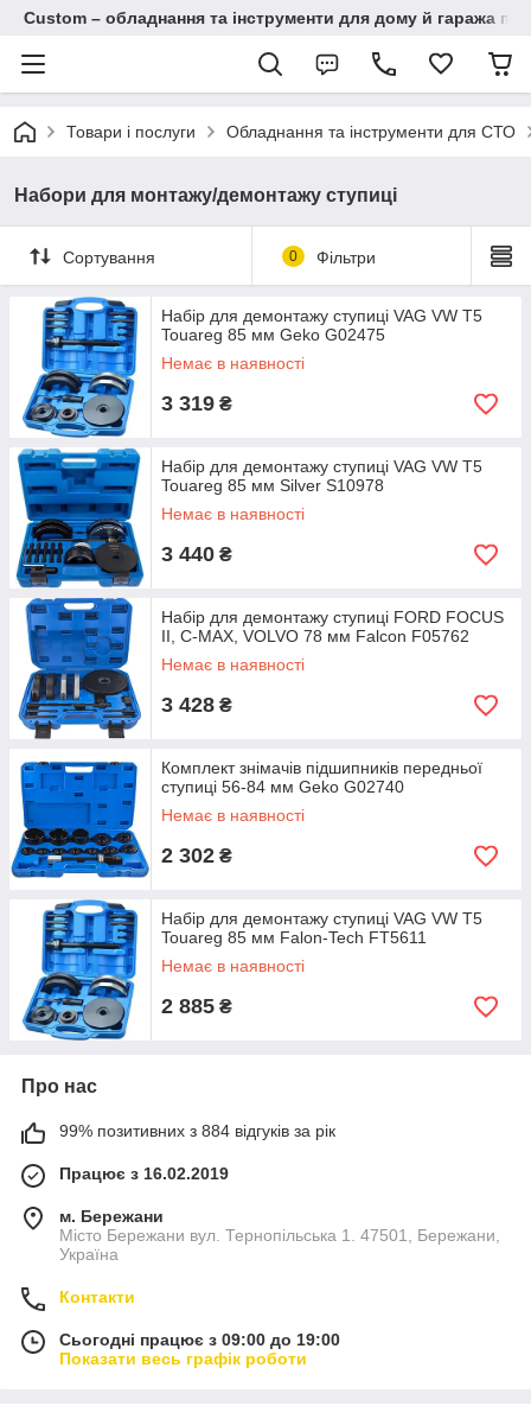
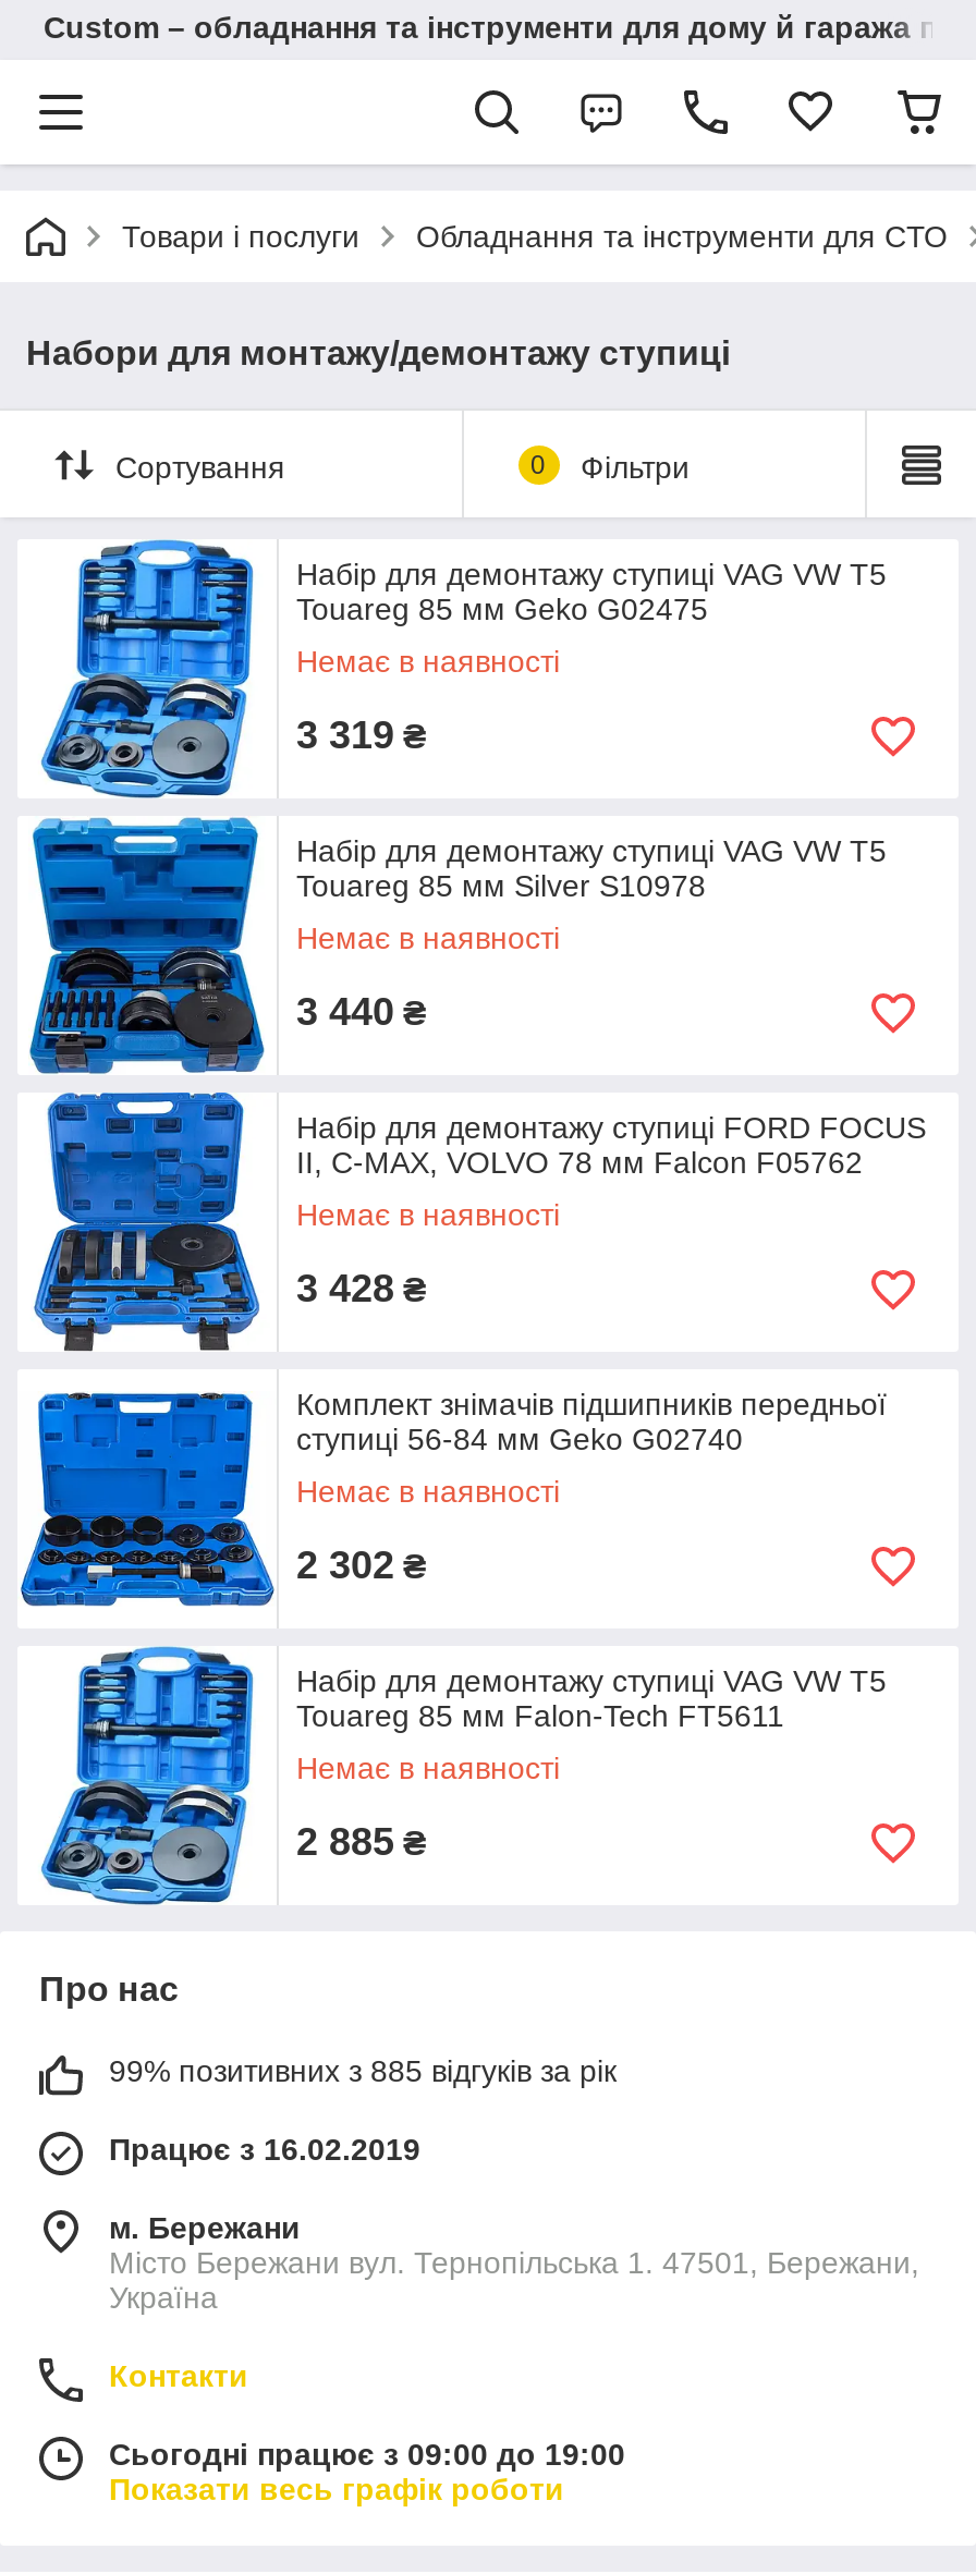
- 99% позитивних з 884 відгуків за рік
+ 99% позитивних з 885 відгуків за рік
